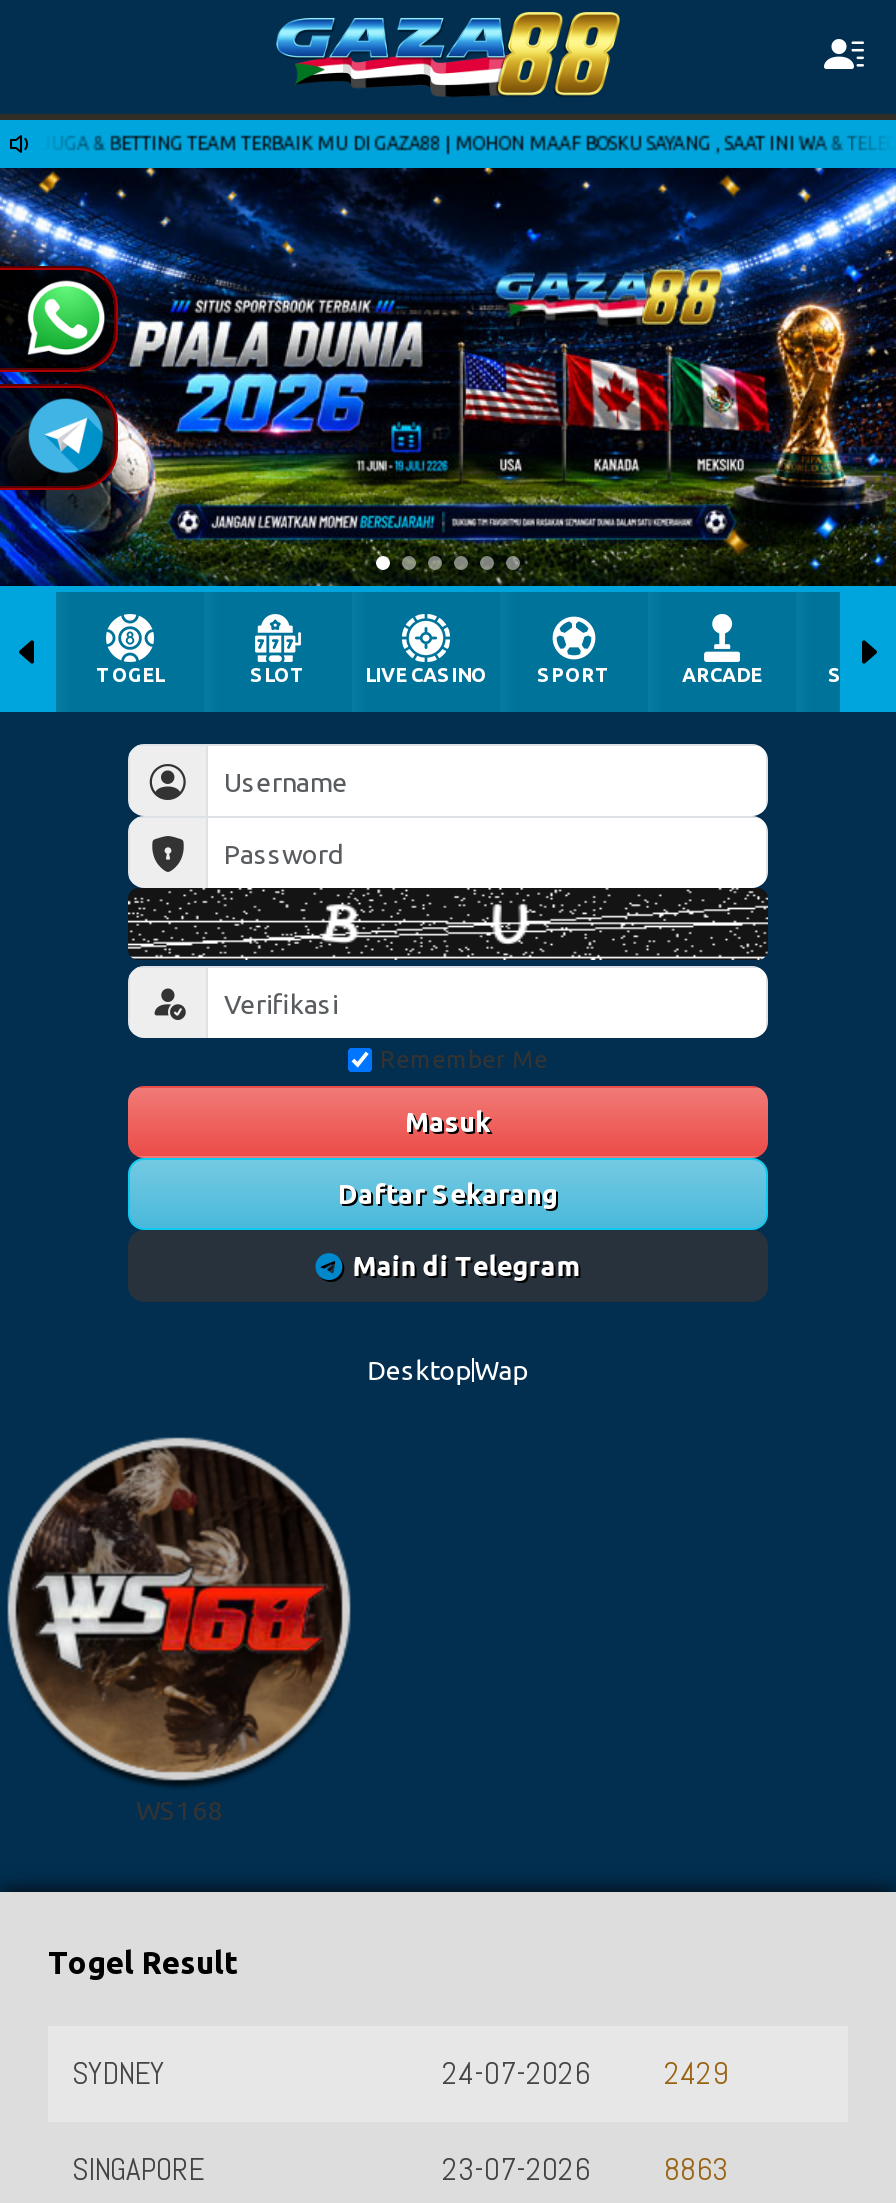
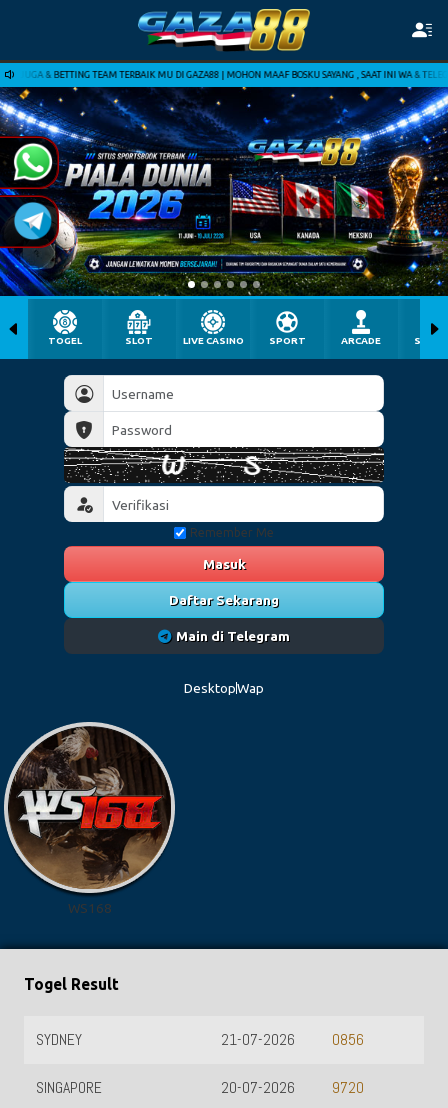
- [image]
+ [image]

- 24-07-2026
+ 21-07-2026

- 2429
+ 0856

- 23-07-2026
+ 20-07-2026

- 8863
+ 9720
